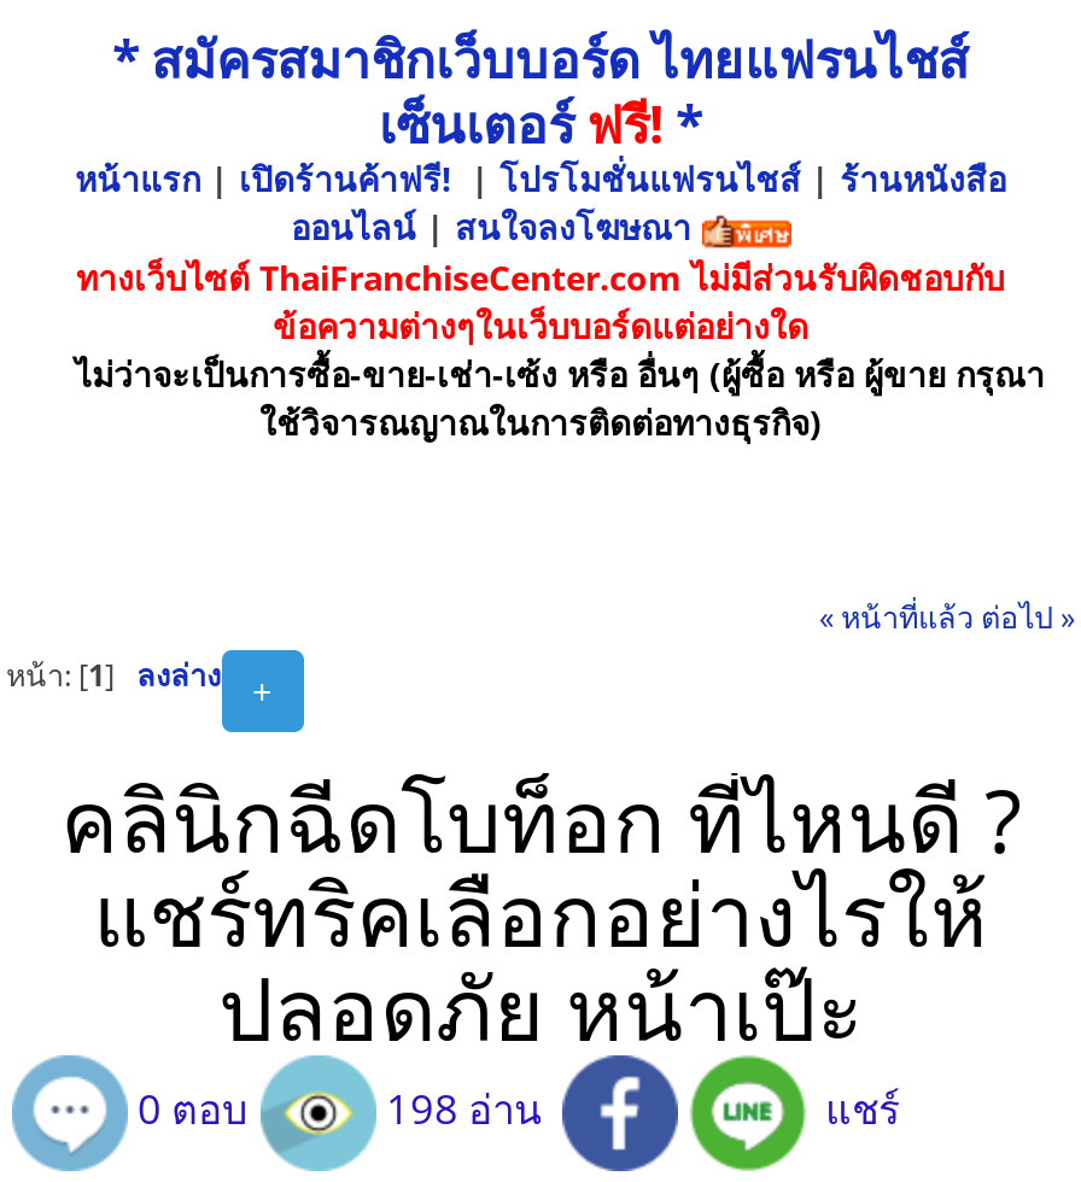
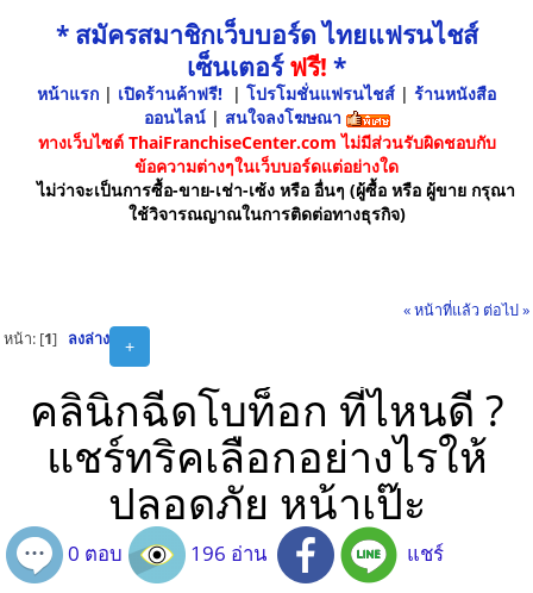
- 198 อ่าน
+ 196 อ่าน
